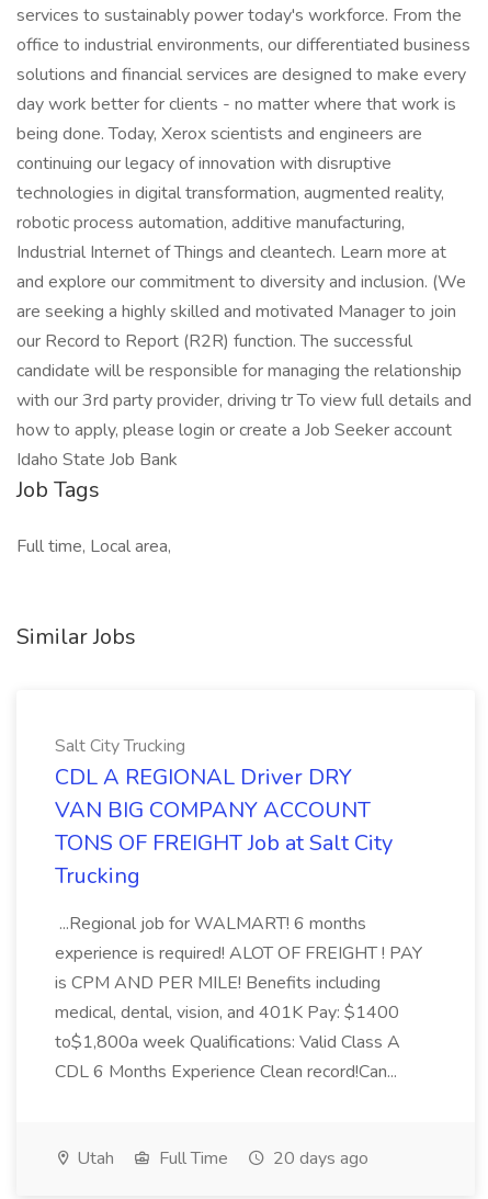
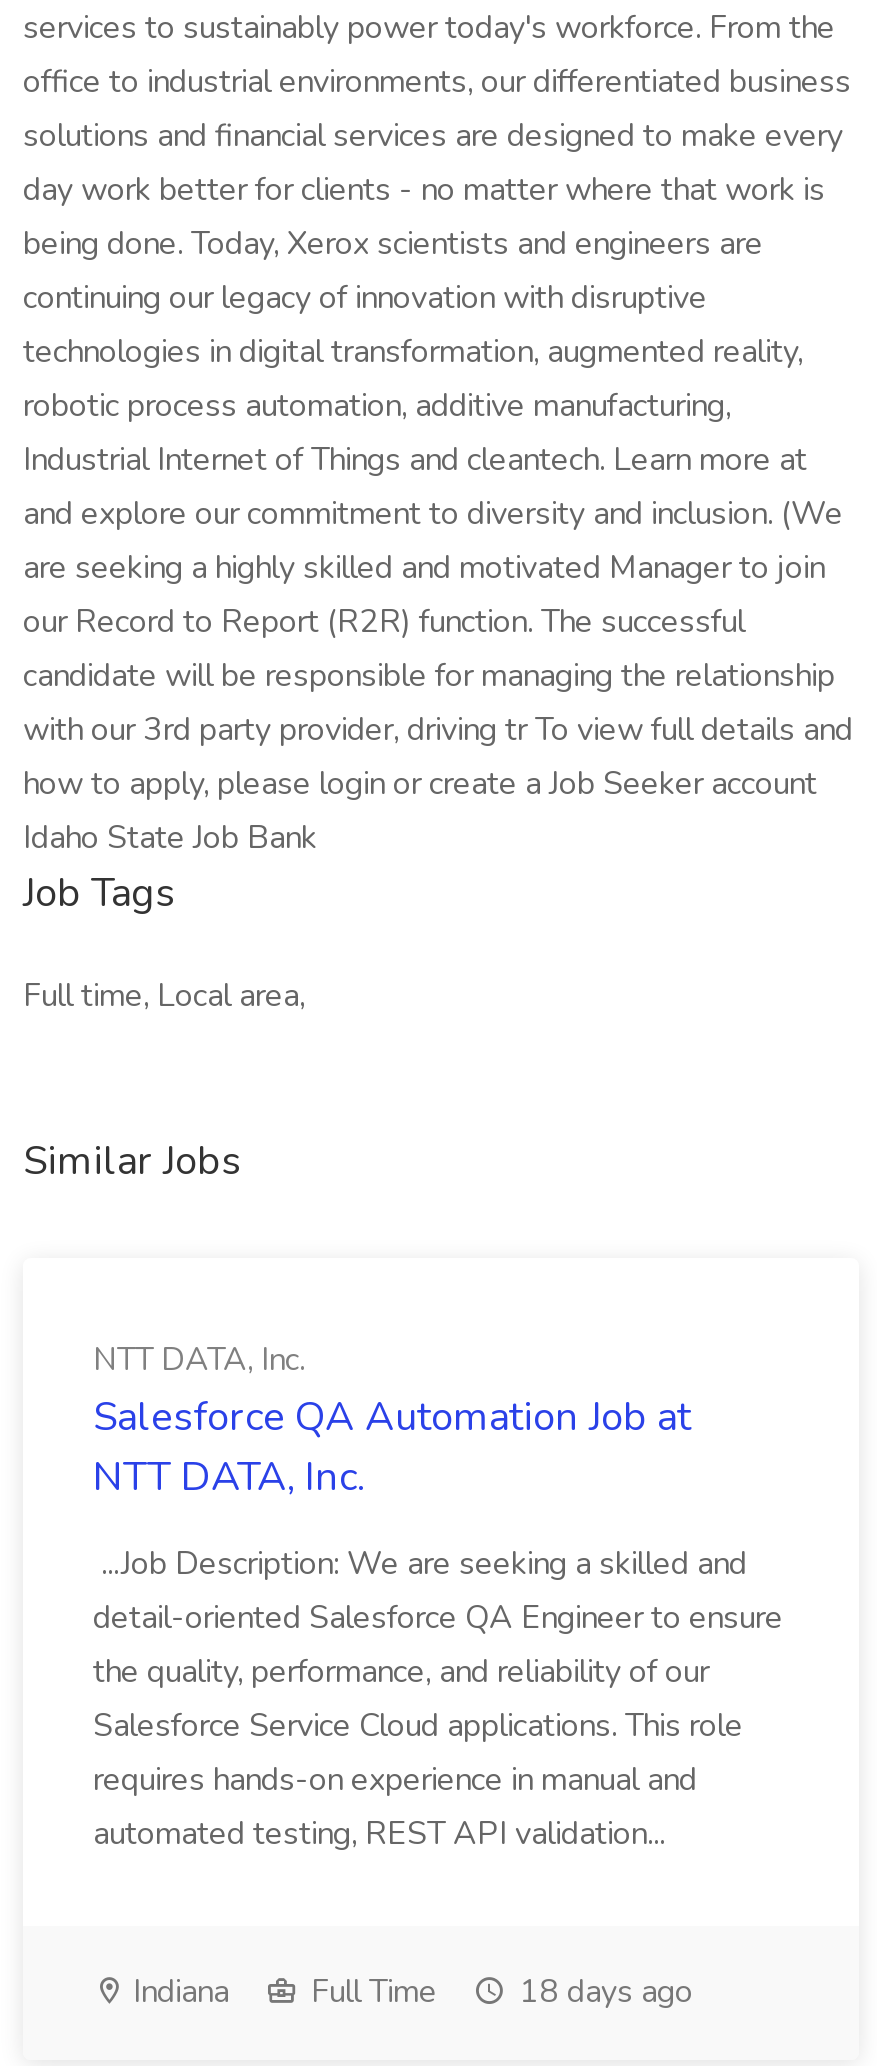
- Salt City Trucking
- CDL A REGIONAL Driver DRY
- VAN BIG COMPANY ACCOUNT
- TONS OF FREIGHT Job at Salt City
- Trucking
+ NTT DATA, Inc.
+ Salesforce QA Automation Job at
+ NTT DATA, Inc.

- ...Regional job for WALMART! 6 months
- experience is required! ALOT OF FREIGHT ! PAY
- is CPM AND PER MILE! Benefits including
- medical, dental, vision, and 401K Pay: $1400
- to$1,800a week Qualifications: Valid Class A
- CDL 6 Months Experience Clean record!Can...
+ ...Job Description: We are seeking a skilled and
+ detail-oriented Salesforce QA Engineer to ensure
+ the quality, performance, and reliability of our
+ Salesforce Service Cloud applications. This role
+ requires hands-on experience in manual and
+ automated testing, REST API validation...

- Utah
+ Indiana

- 20 days ago
+ 18 days ago
